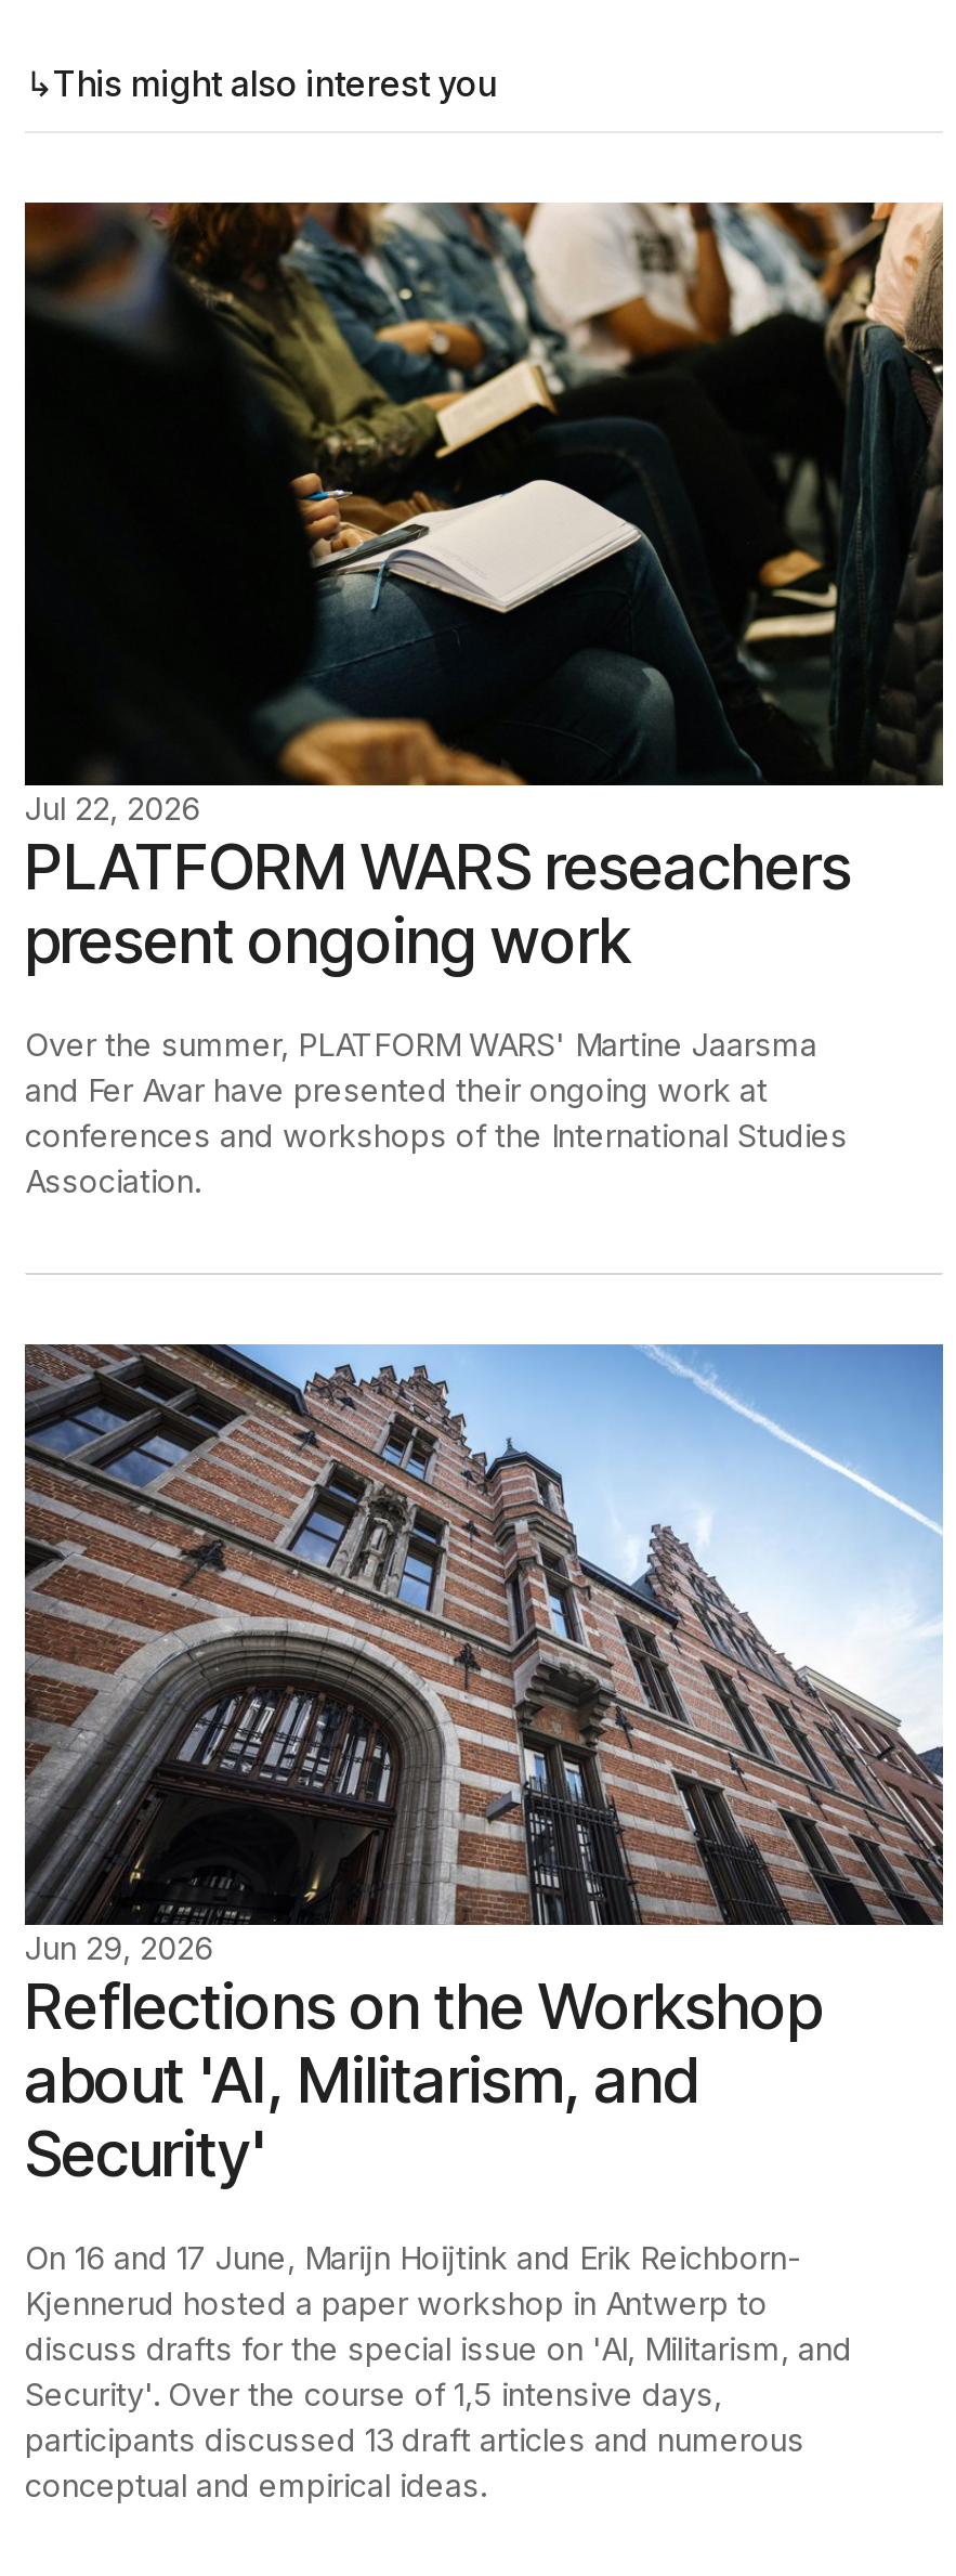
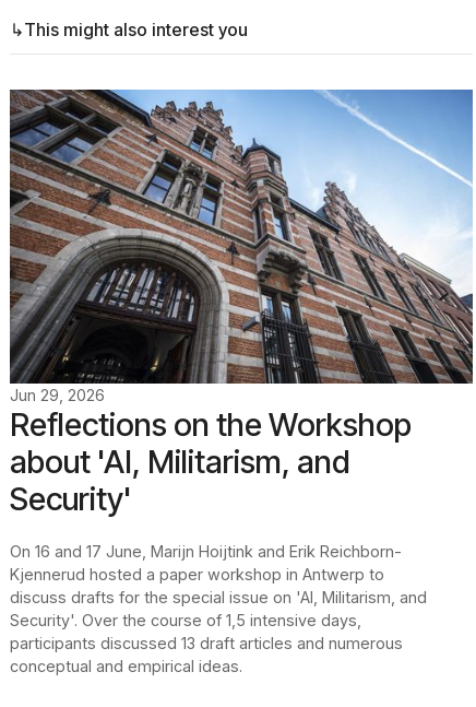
- [image]
- Jul 22, 2026
- PLATFORM WARS reseachers
- present ongoing work
- Over the summer, PLATFORM WARS' Martine Jaarsma
- and Fer Avar have presented their ongoing work at
- conferences and workshops of the International Studies
- Association.
